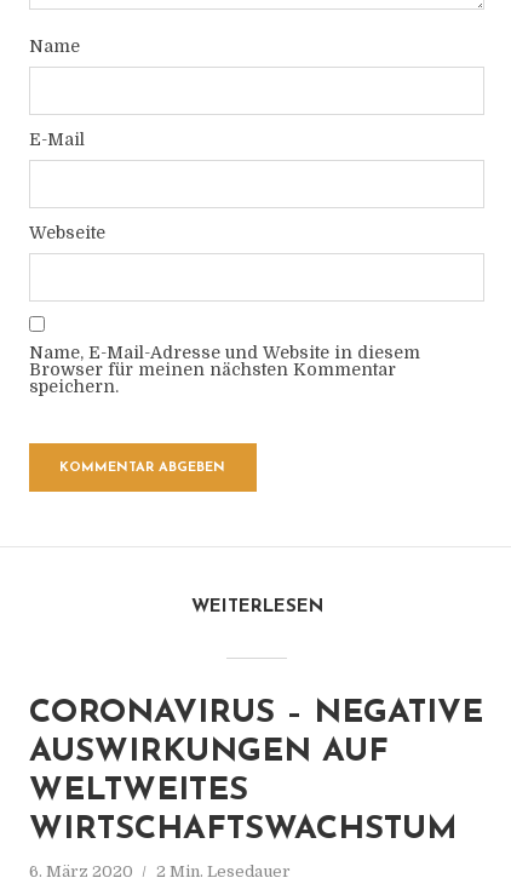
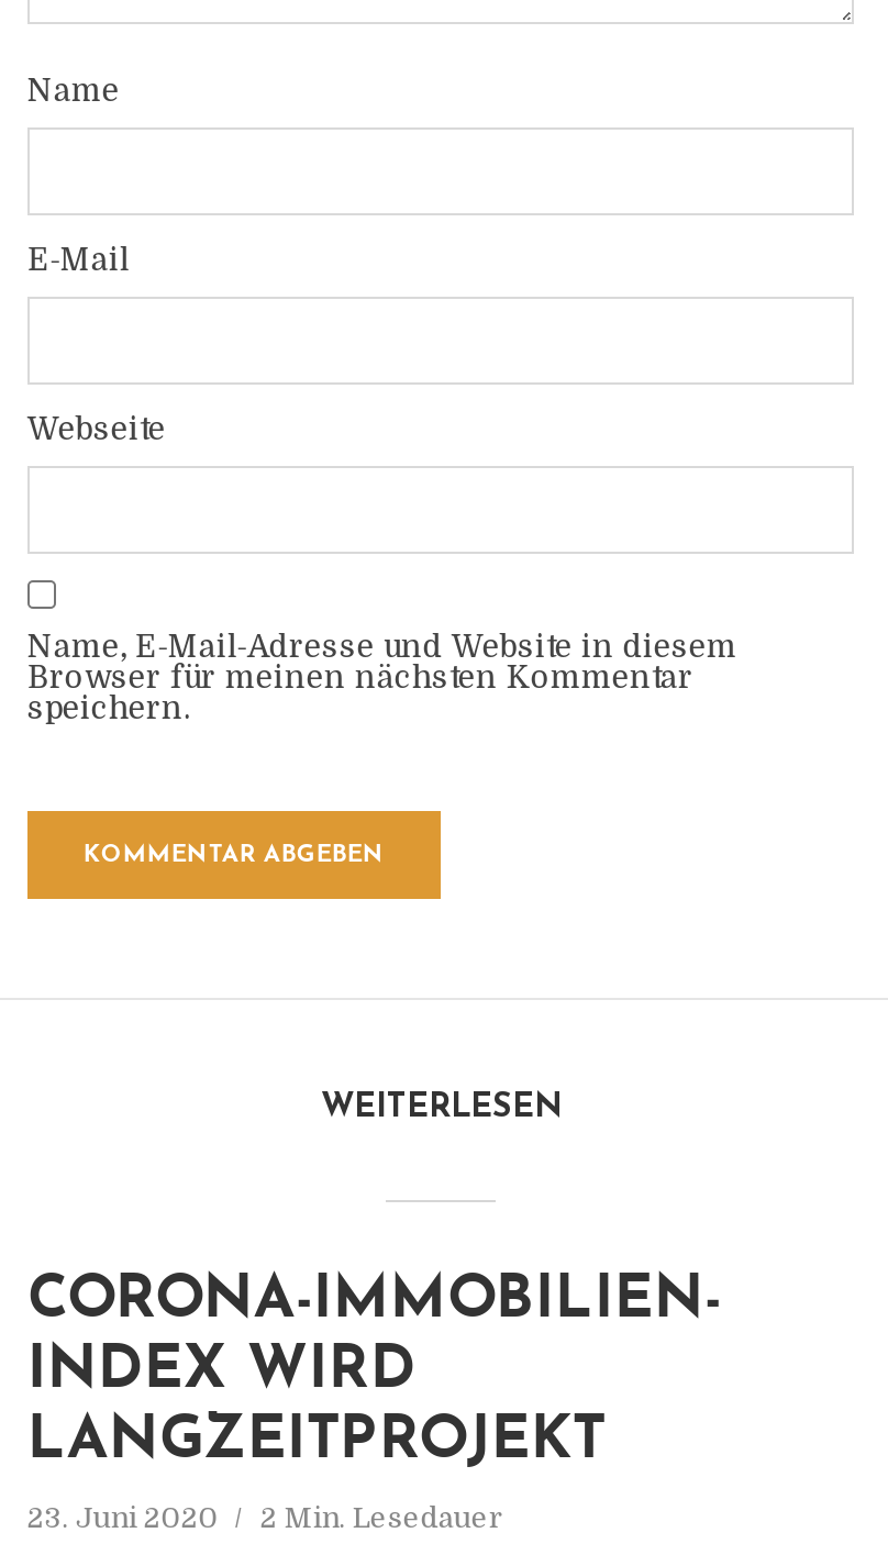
- CORONAVIRUS – NEGATIVE
- AUSWIRKUNGEN AUF
- WELTWEITES
- WIRTSCHAFTSWACHSTUM
+ CORONA-IMMOBILIEN-
+ INDEX WIRD
+ LANGZEITPROJEKT

- 6. März 2020 2 Min. Lesedauer
+ 23. Juni 2020 2 Min. Lesedauer
